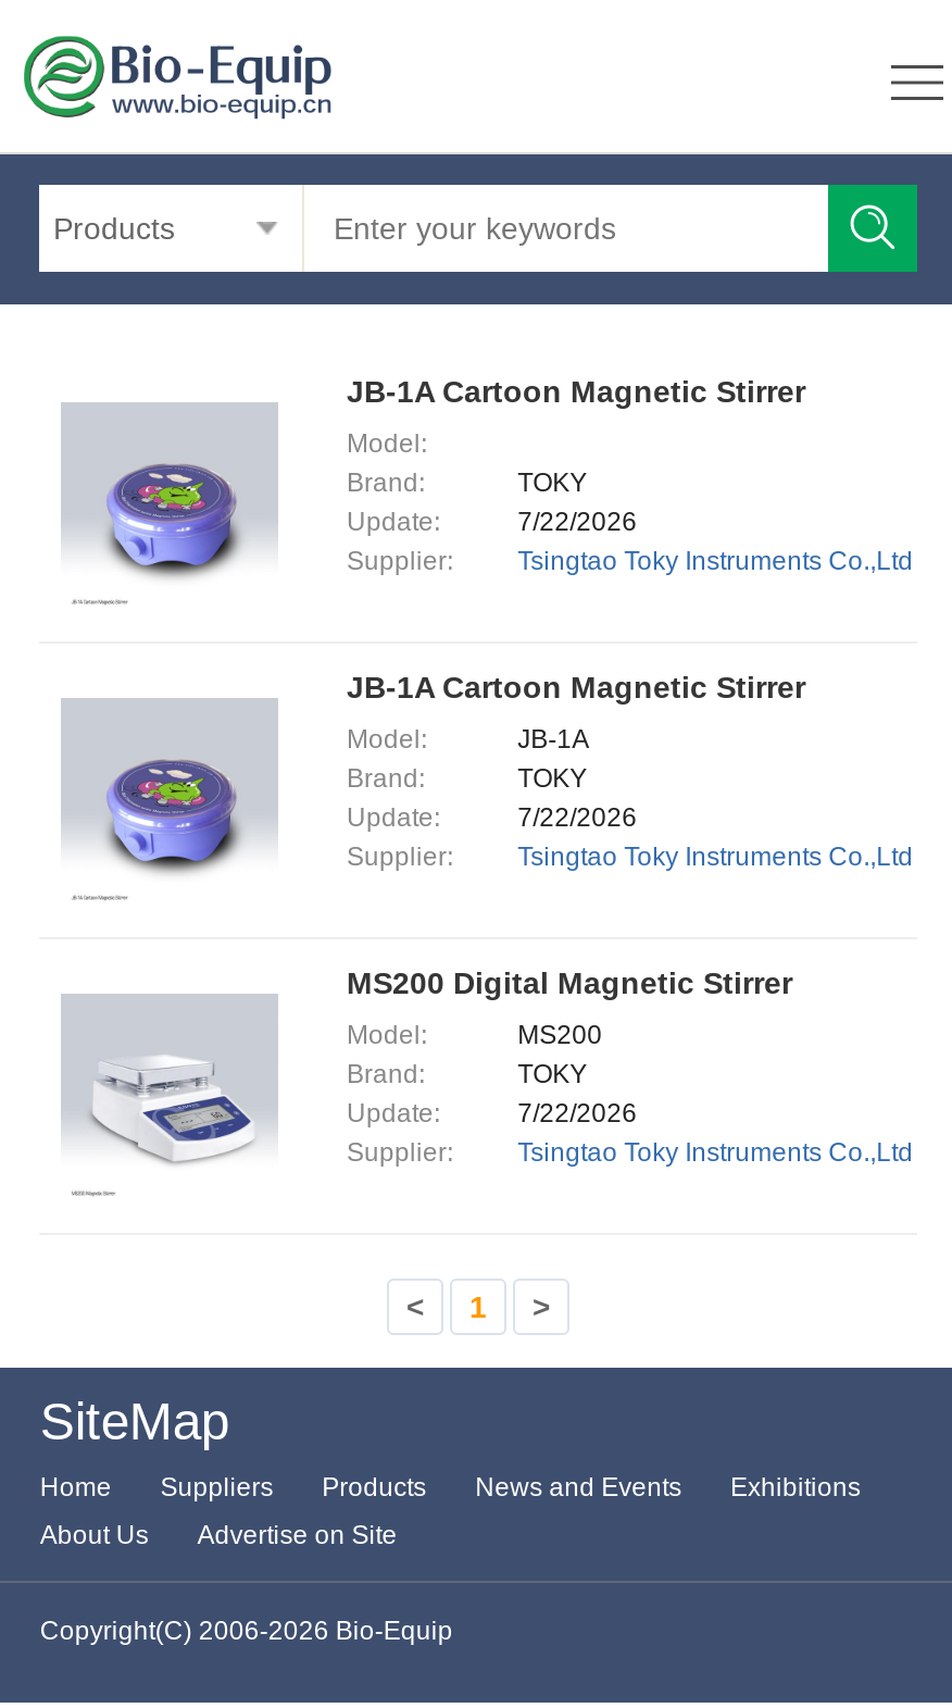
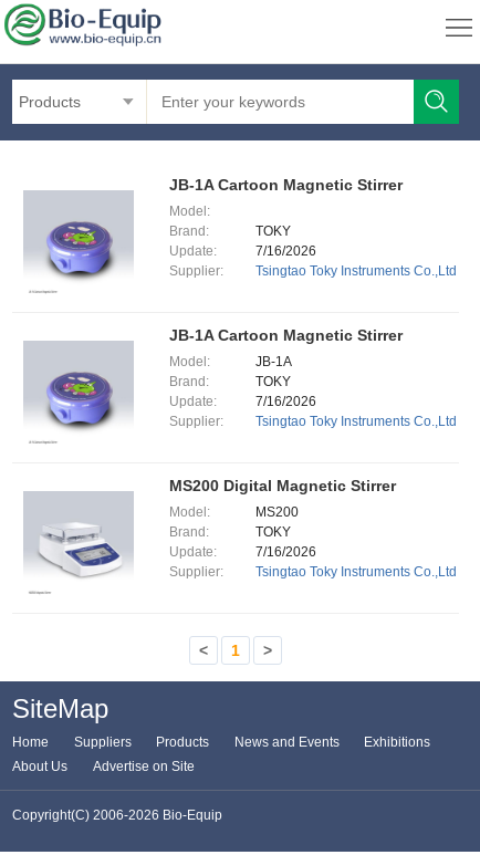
- 7/22/2026
+ 7/16/2026

- 7/22/2026
+ 7/16/2026

- 7/22/2026
+ 7/16/2026
